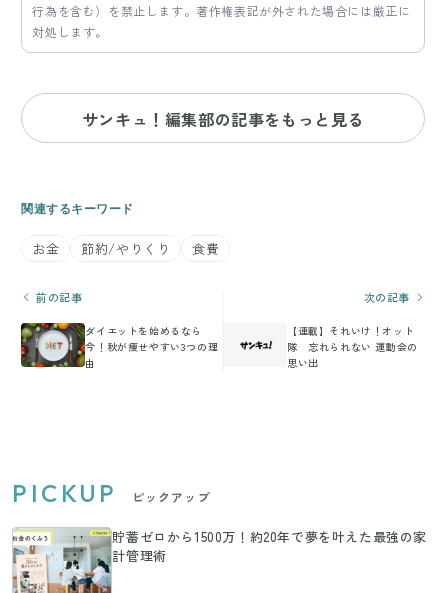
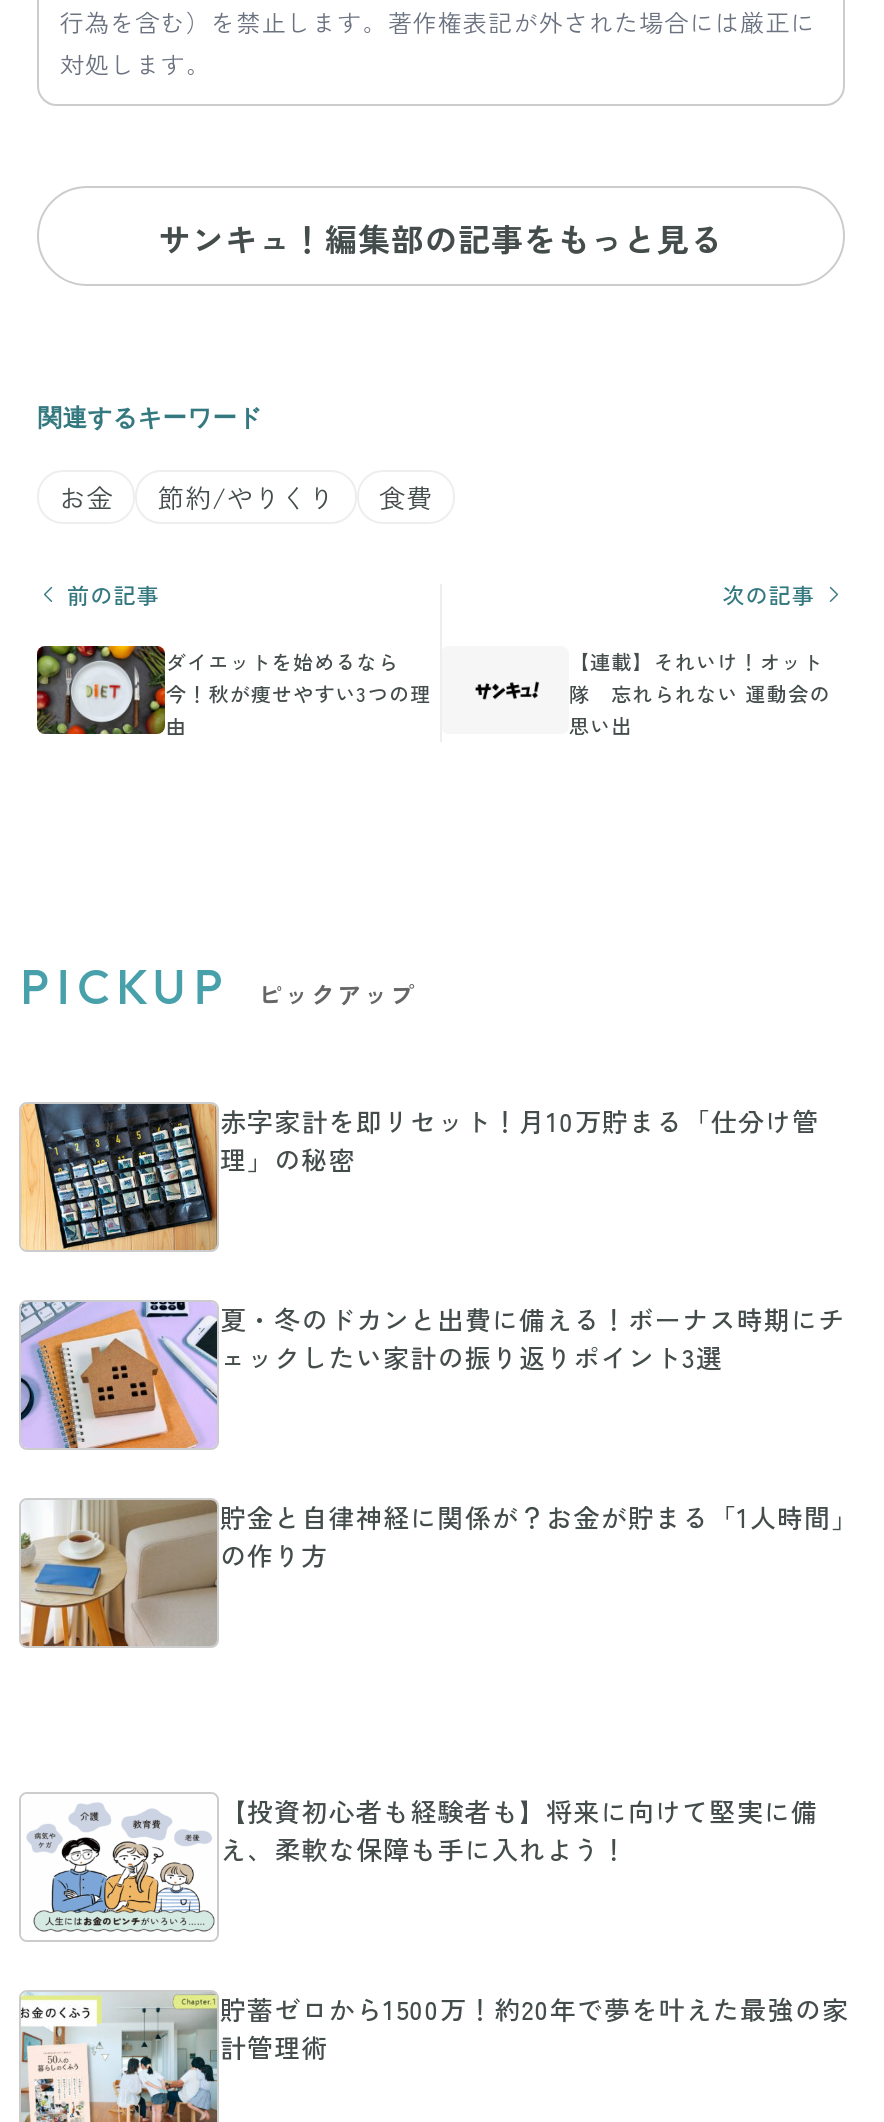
+ [image]
+ 赤字家計を即リセット！月10万貯まる「仕分け管
+ 理」の秘密

+ [image]
+ 夏・冬のドカンと出費に備える！ボーナス時期にチ
+ ェックしたい家計の振り返りポイント3選

+ [image]
+ 貯金と自律神経に関係が？お金が貯まる「1人時間」
+ の作り方

+ [image]
+ 【投資初心者も経験者も】将来に向けて堅実に備
+ え、柔軟な保障も手に入れよう！
